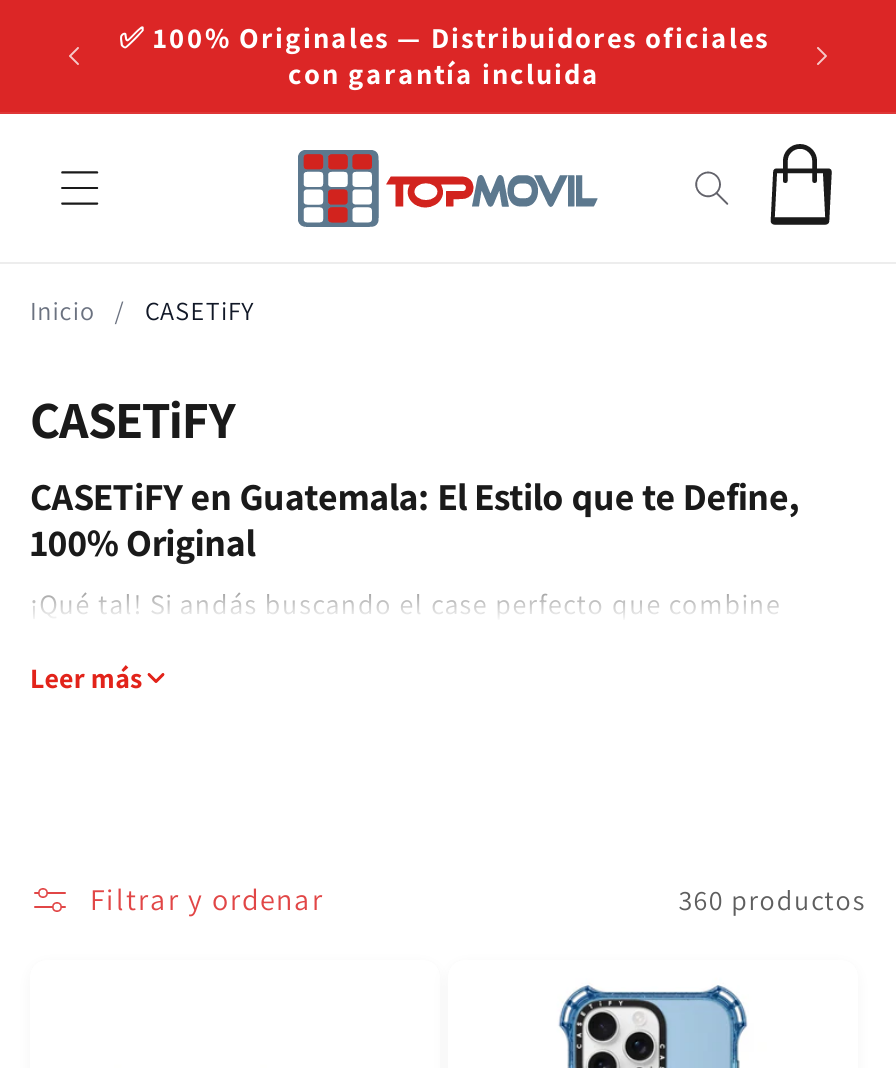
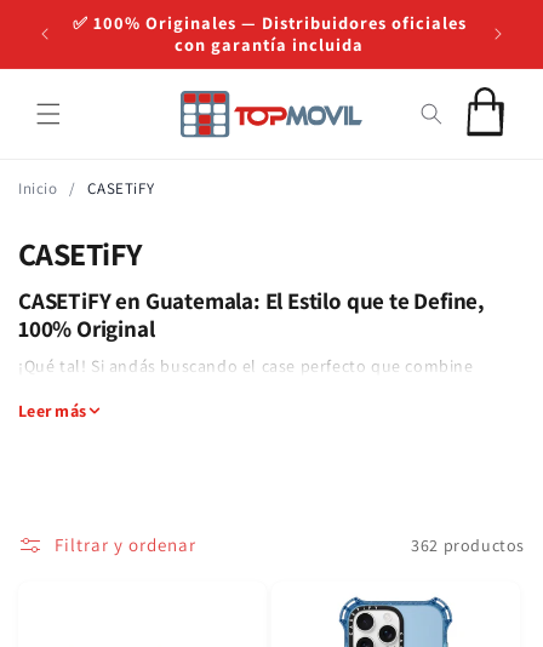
- 360 productos
+ 362 productos
